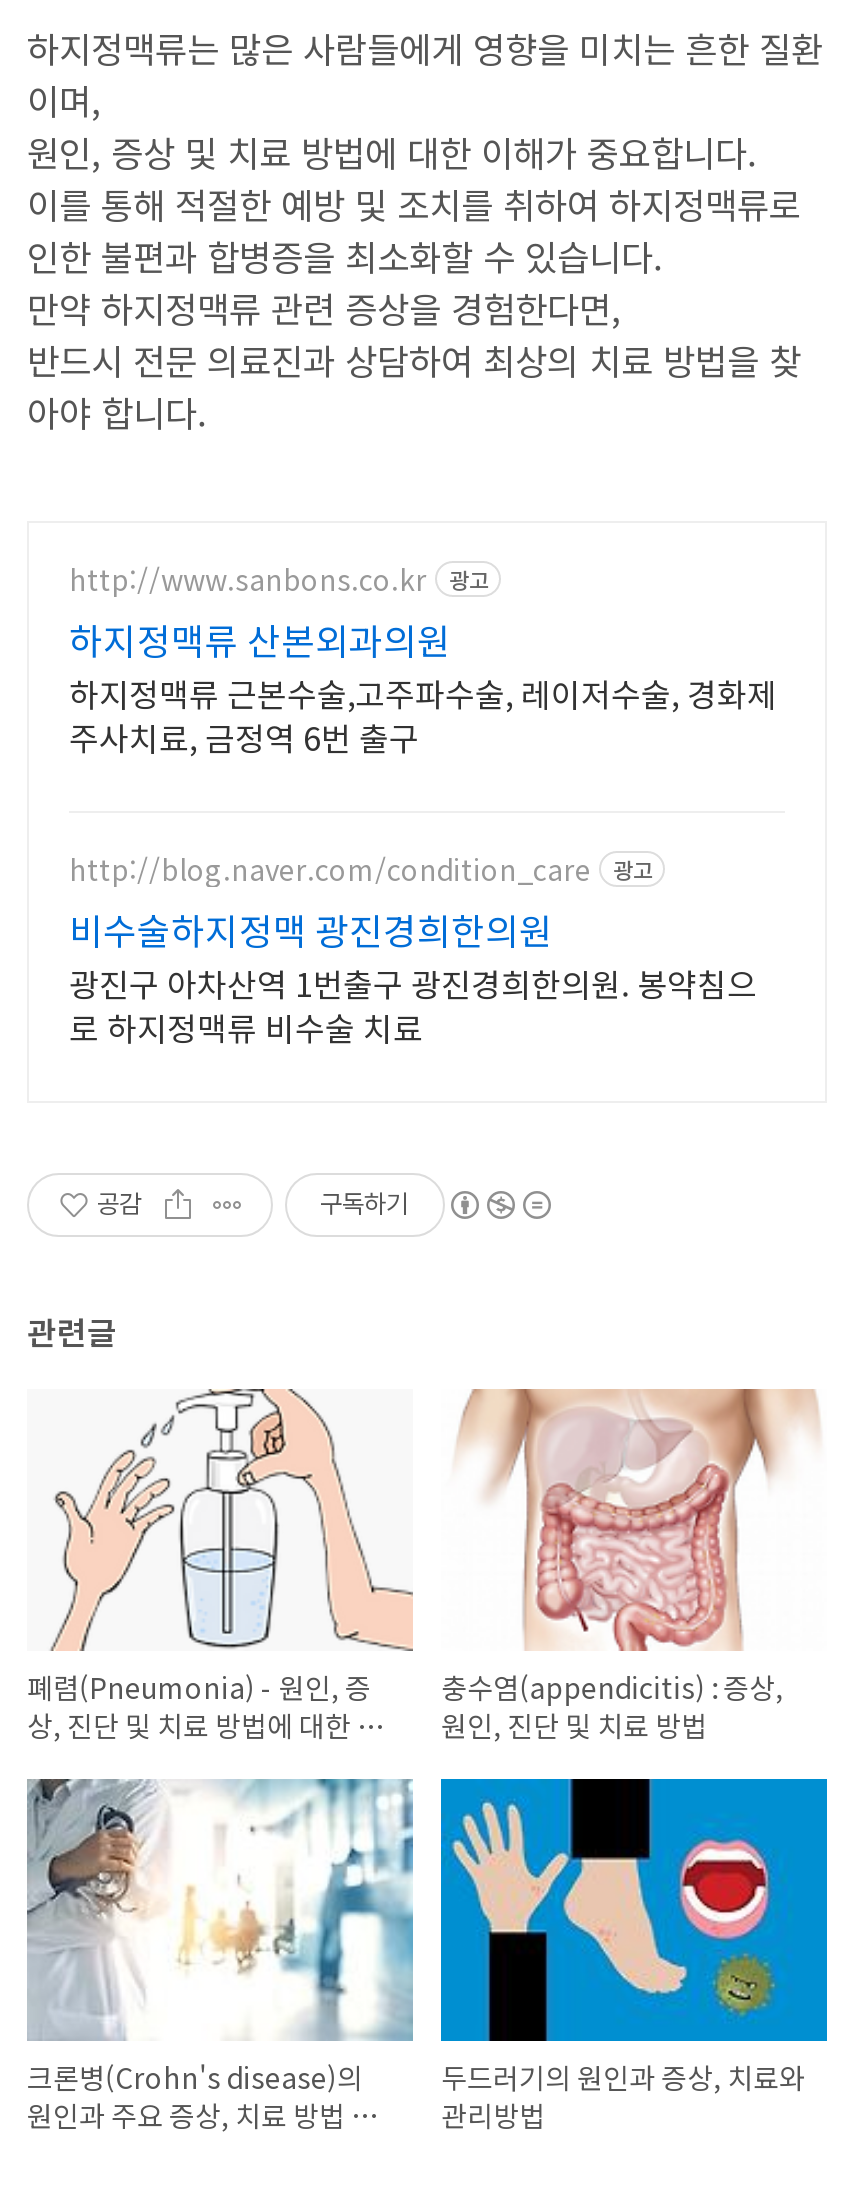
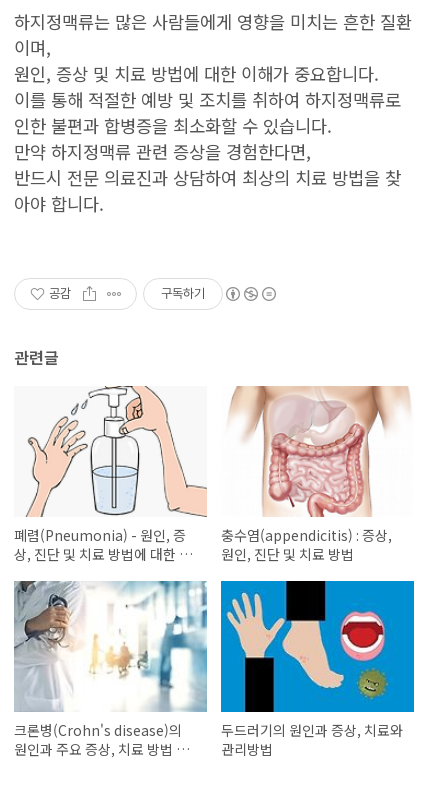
- http://www.sanbons.co.kr
- 광고
- 하지정맥류 산본외과의원
- 하지정맥류 근본수술,고주파수술, 레이저수술, 경화제
- 주사치료, 금정역 6번 출구
- http://blog.naver.com/condition_care
- 광고
- 비수술하지정맥 광진경희한의원
- 광진구 아차산역 1번출구 광진경희한의원. 봉약침으
- 로 하지정맥류 비수술 치료
